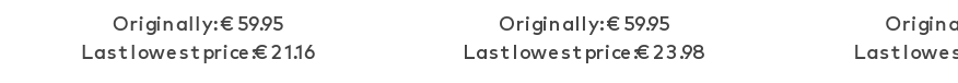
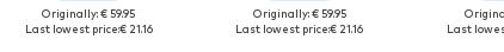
- Last lowest price: € 23.98
+ Last lowest price: € 21.16
